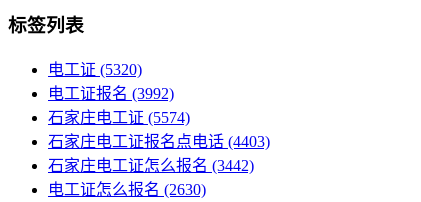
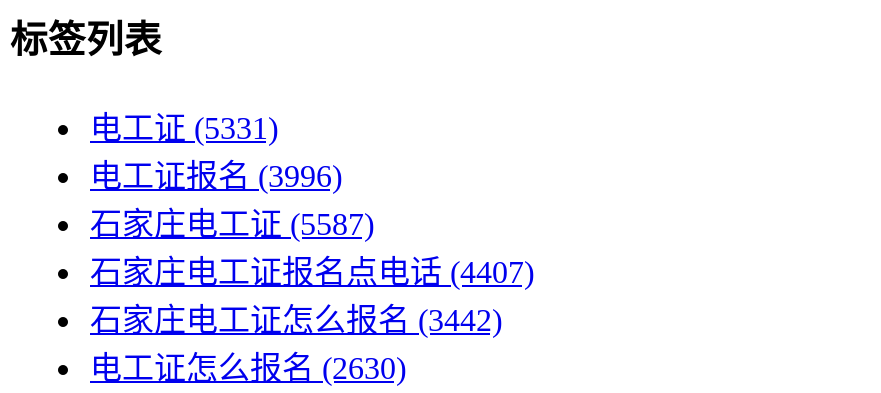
- 电工证(5320)
+ 电工证(5331)

- 电工证报名(3992)
+ 电工证报名(3996)

- 石家庄电工证(5574)
+ 石家庄电工证(5587)

- 石家庄电工证报名点电话(4403)
+ 石家庄电工证报名点电话(4407)
